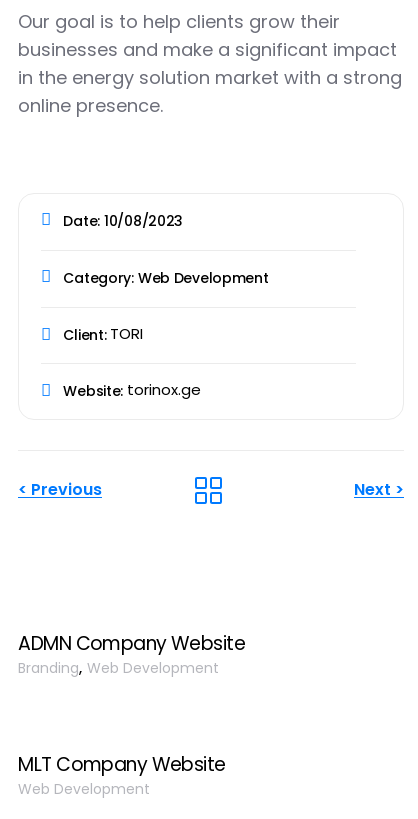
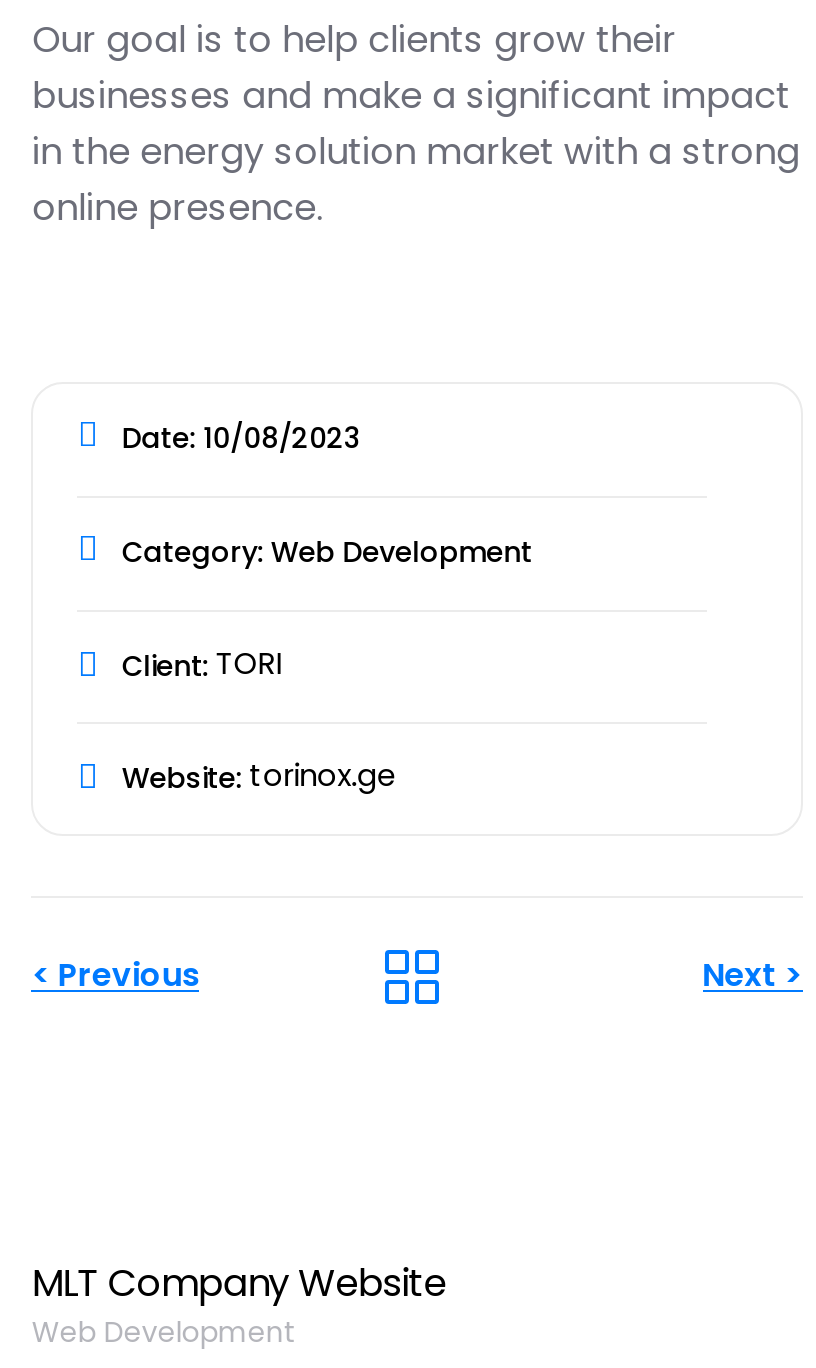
- ADMN Company Website
- Branding Web Development
